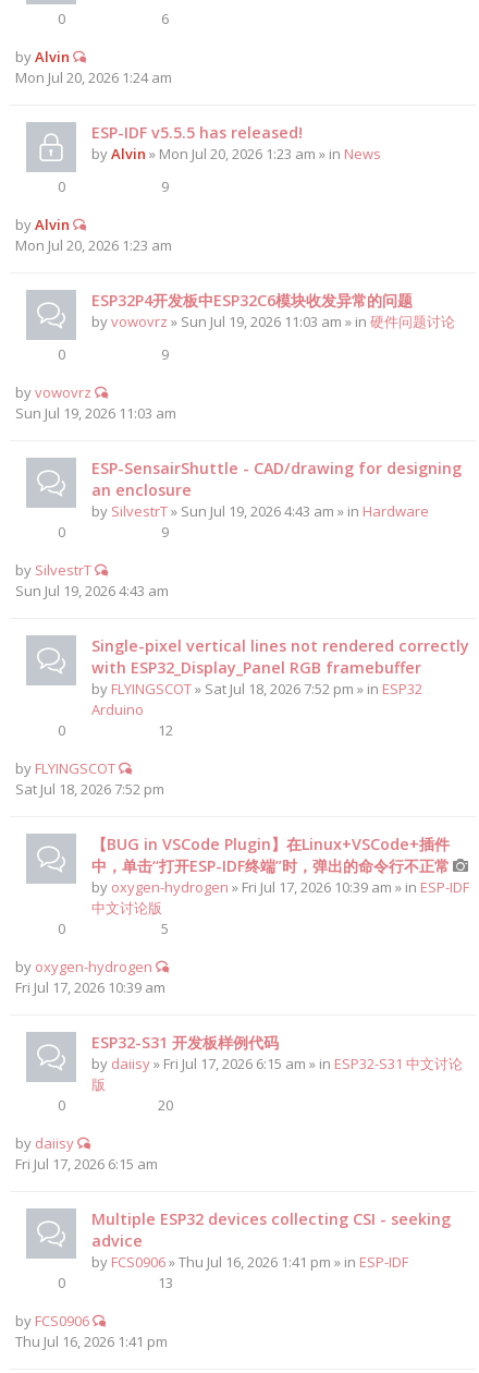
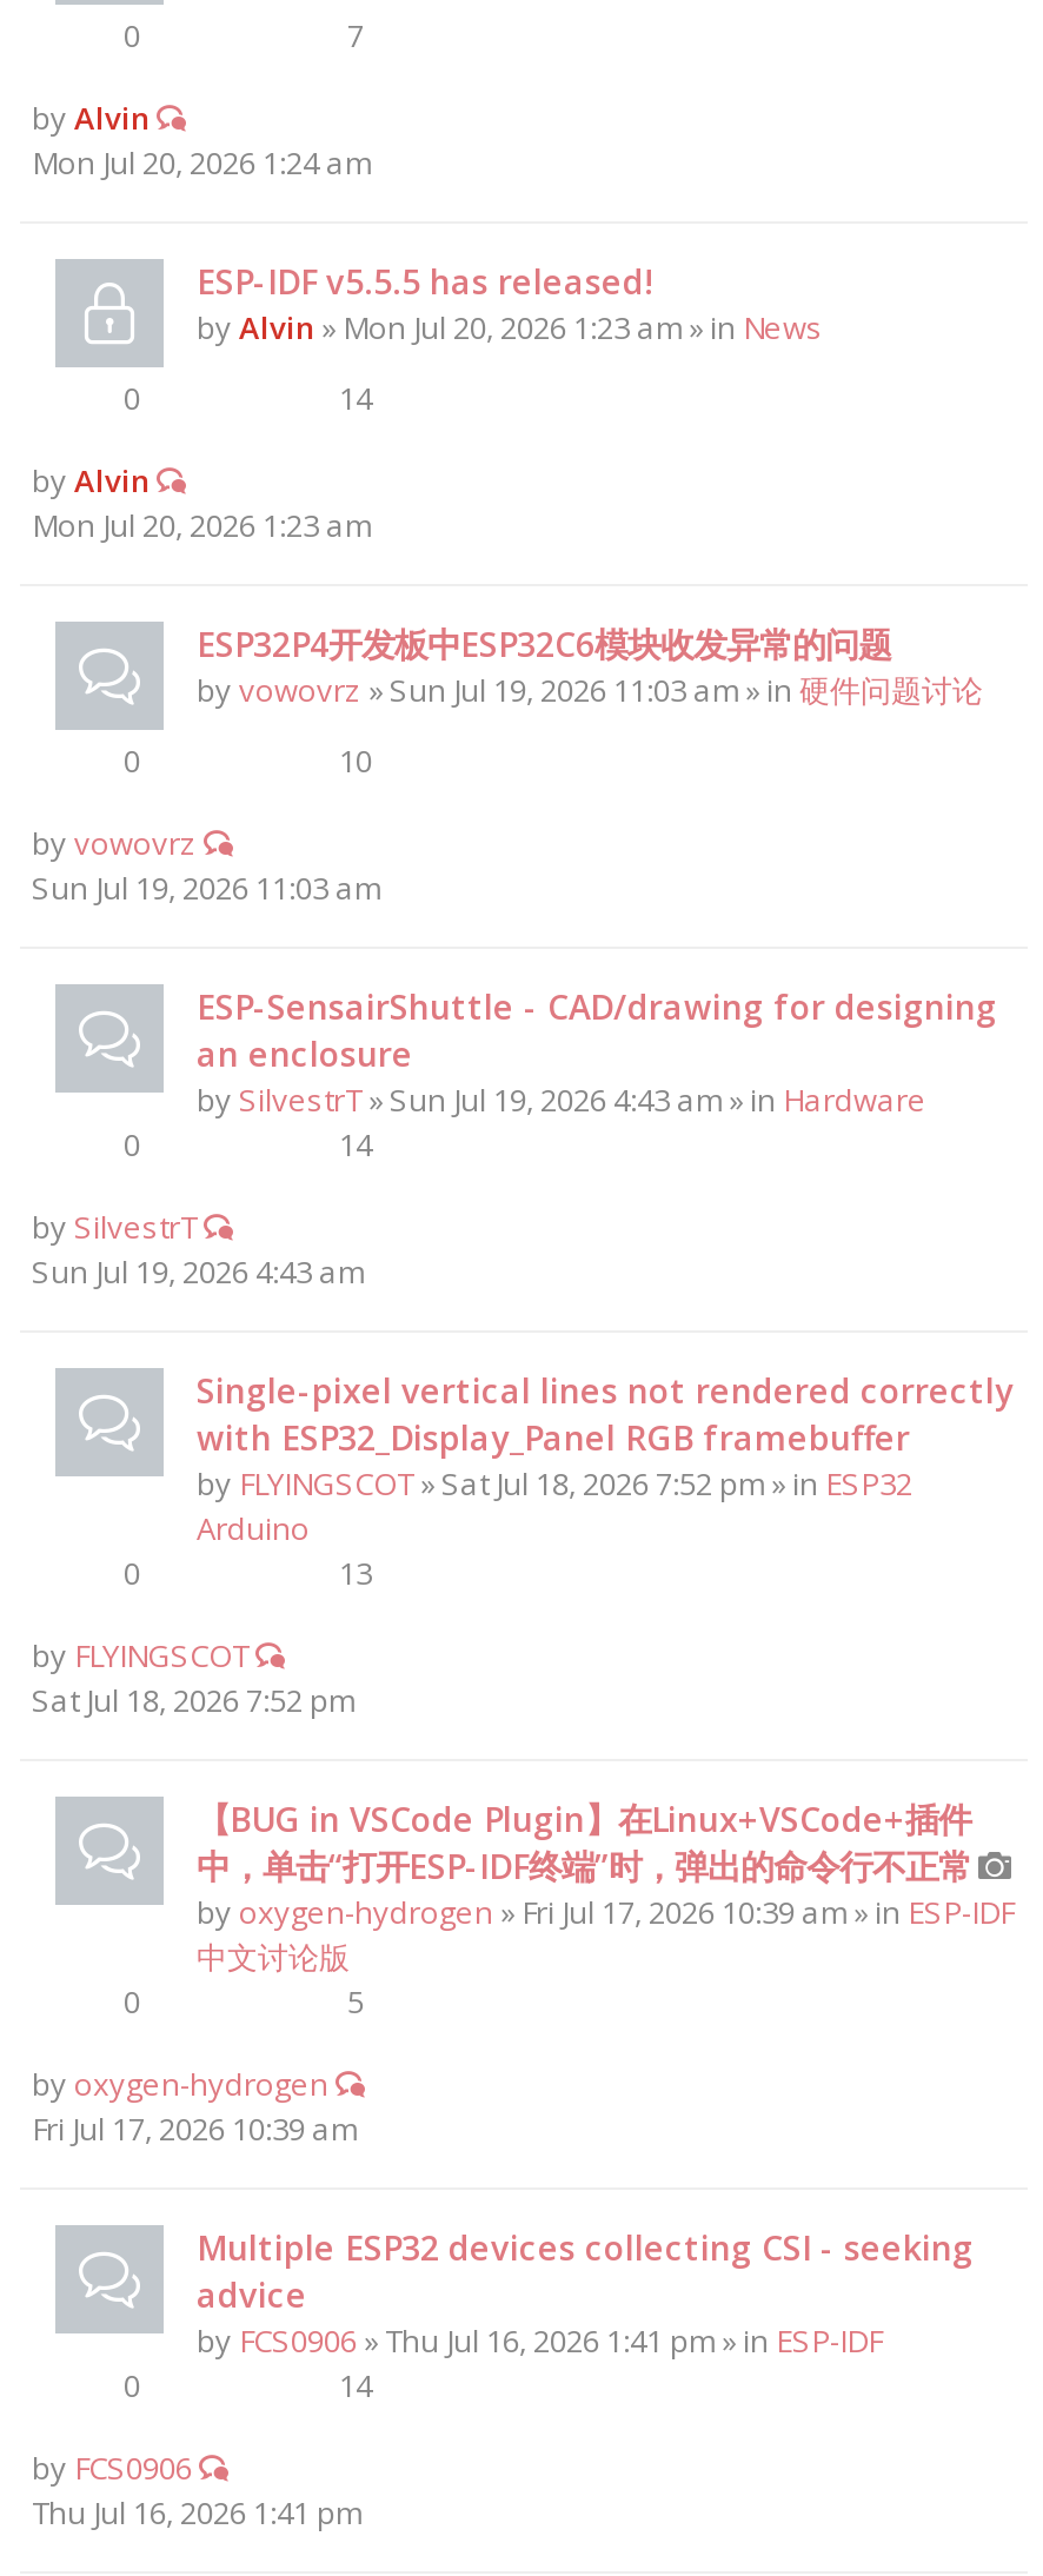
- 6
+ 7

- 9
+ 14

- 9
+ 10

- 9
+ 14

- 12
+ 13

- ESP32-S31 开发板样例代码
- by daiisy» Fri Jul 17, 2026 6:15 am » in ESP32-S31 中文讨论
- 版
- 0
- 20
- by daiisy
- Fri Jul 17, 2026 6:15 am

- 13
+ 14
